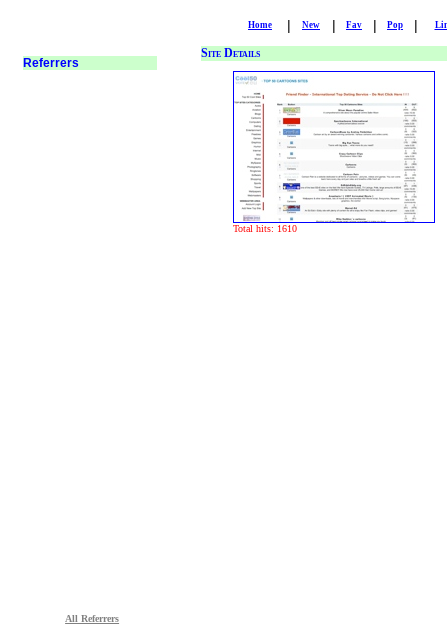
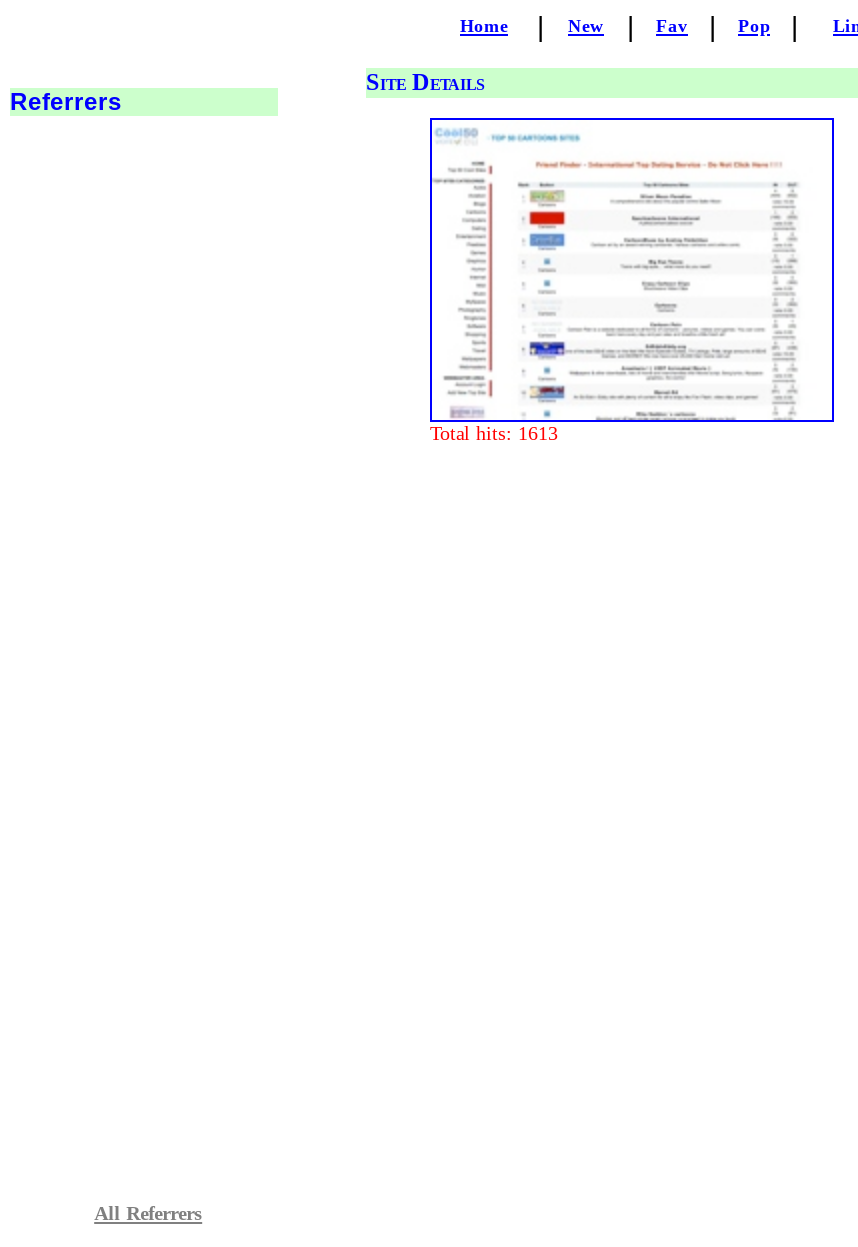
- Total hits: 1610
+ Total hits: 1613
